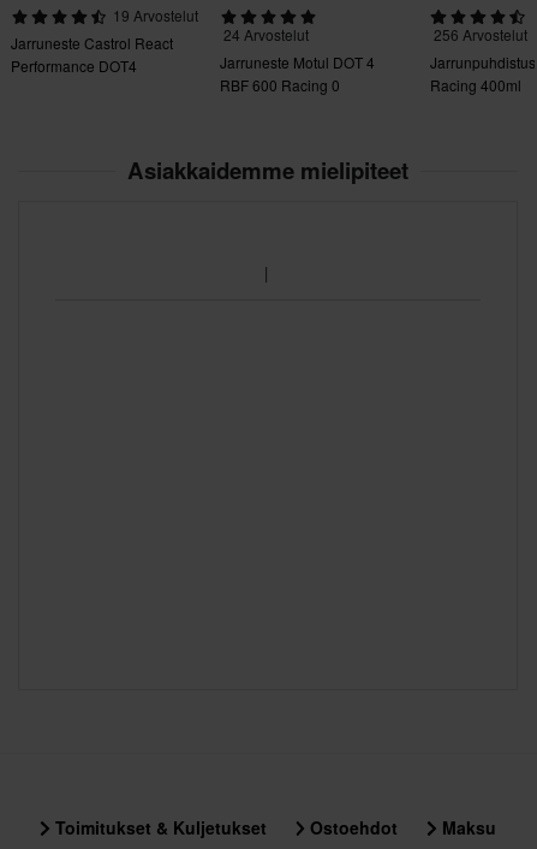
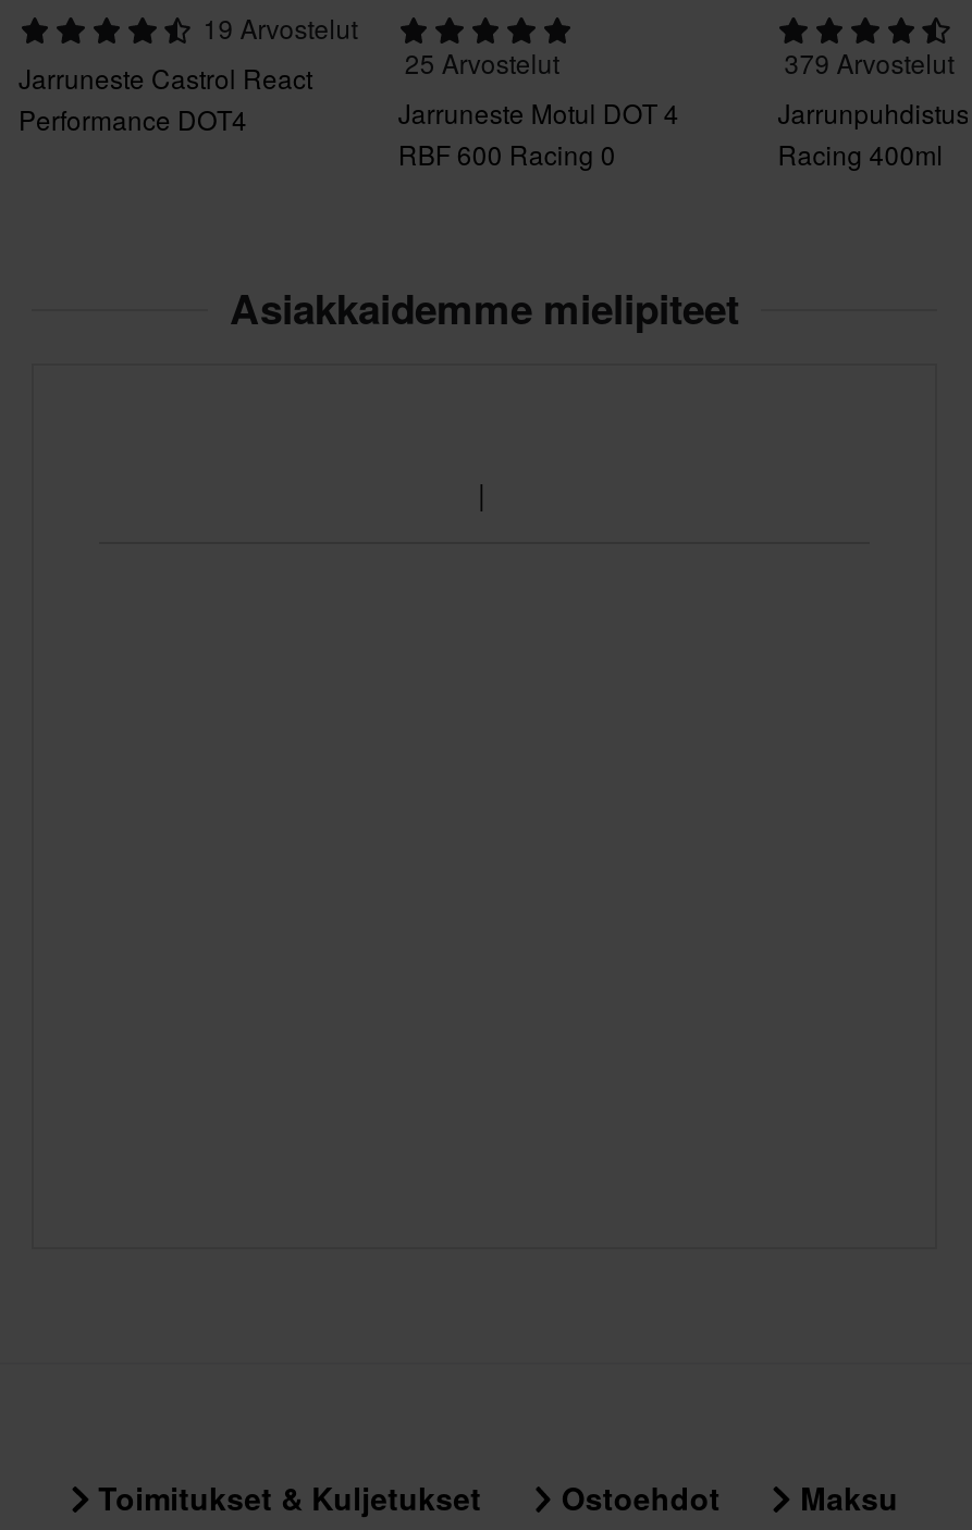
- 24 Arvostelut
+ 25 Arvostelut

- 256 Arvostelut
+ 379 Arvostelut
